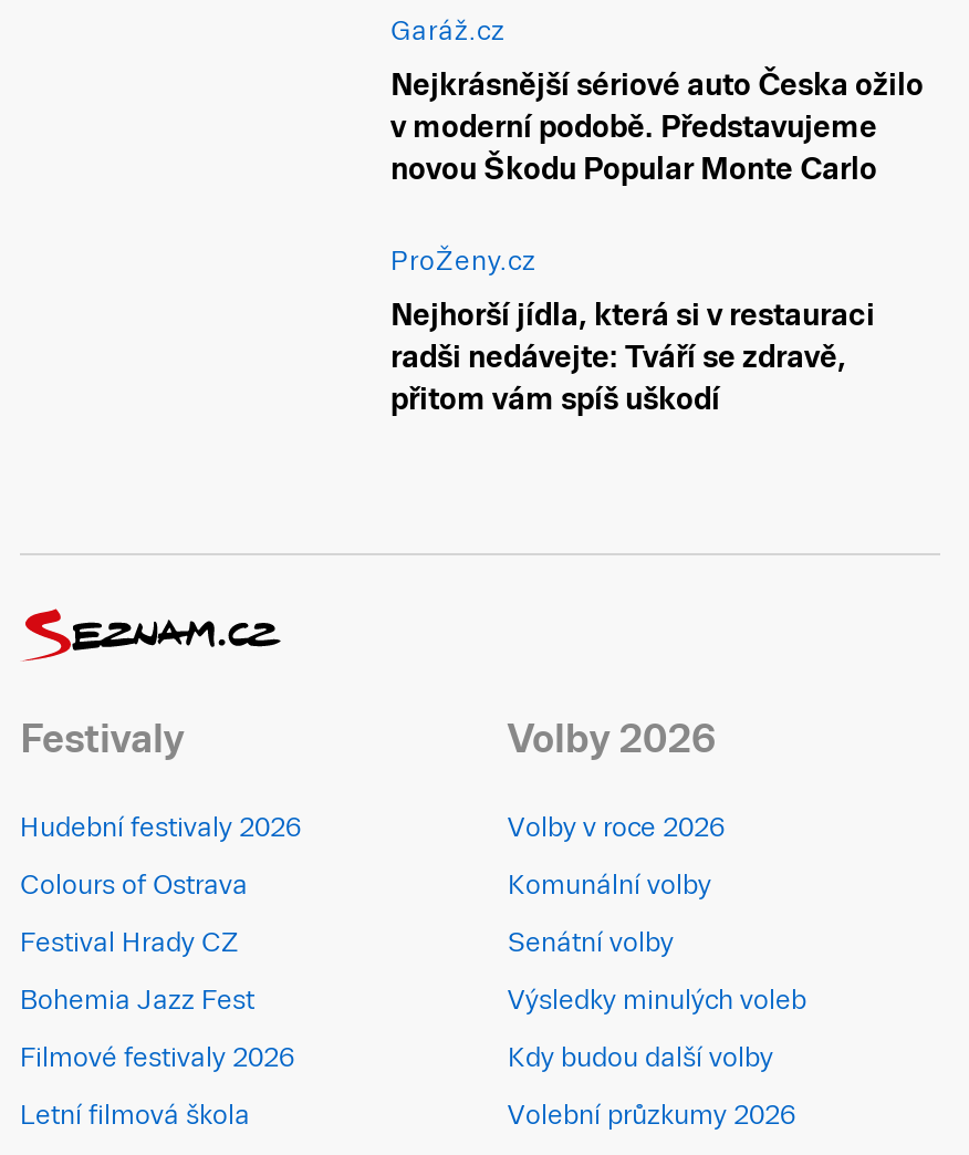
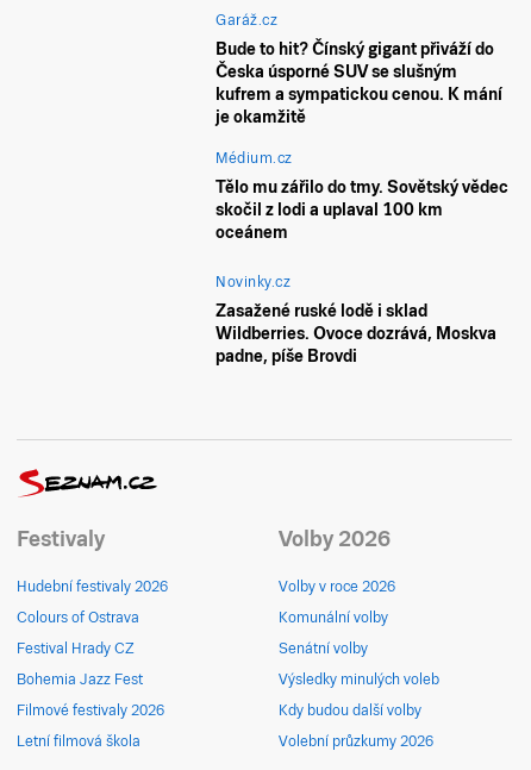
- Nejkrásnější sériové auto Česka ožilo
- v moderní podobě. Představujeme
- novou Škodu Popular Monte Carlo
- ProŽeny.cz
- Nejhorší jídla, která si v restauraci
- radši nedávejte: Tváří se zdravě,
- přitom vám spíš uškodí
+ Bude to hit? Čínský gigant přiváží do
+ Česka úsporné SUV se slušným
+ kufrem a sympatickou cenou. K mání
+ je okamžitě
+ Médium.cz
+ Tělo mu zářilo do tmy. Sovětský vědec
+ skočil z lodi a uplaval 100 km
+ oceánem
+ Novinky.cz
+ Zasažené ruské lodě i sklad
+ Wildberries. Ovoce dozrává, Moskva
+ padne, píše Brovdi
